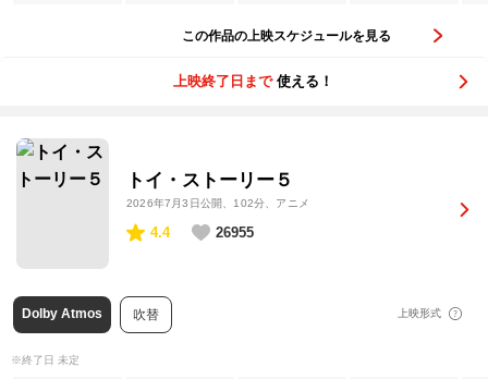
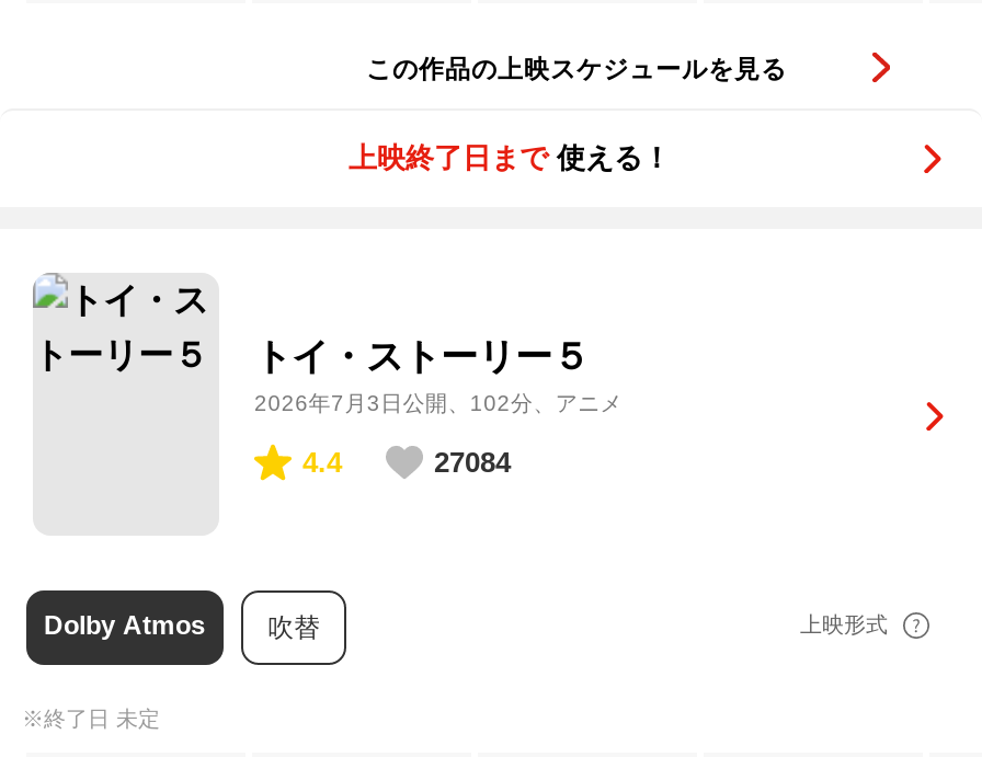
- 26955
+ 27084
